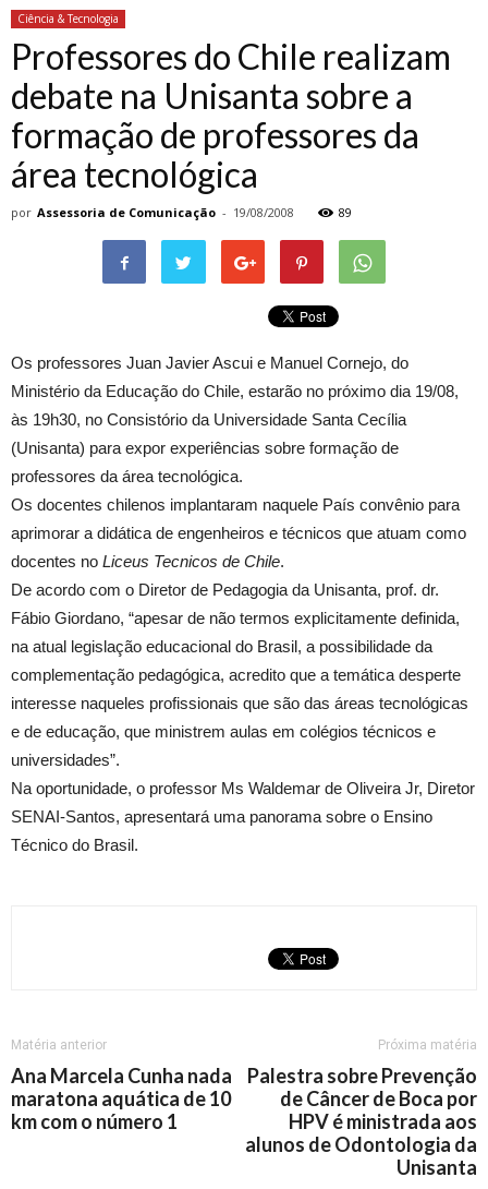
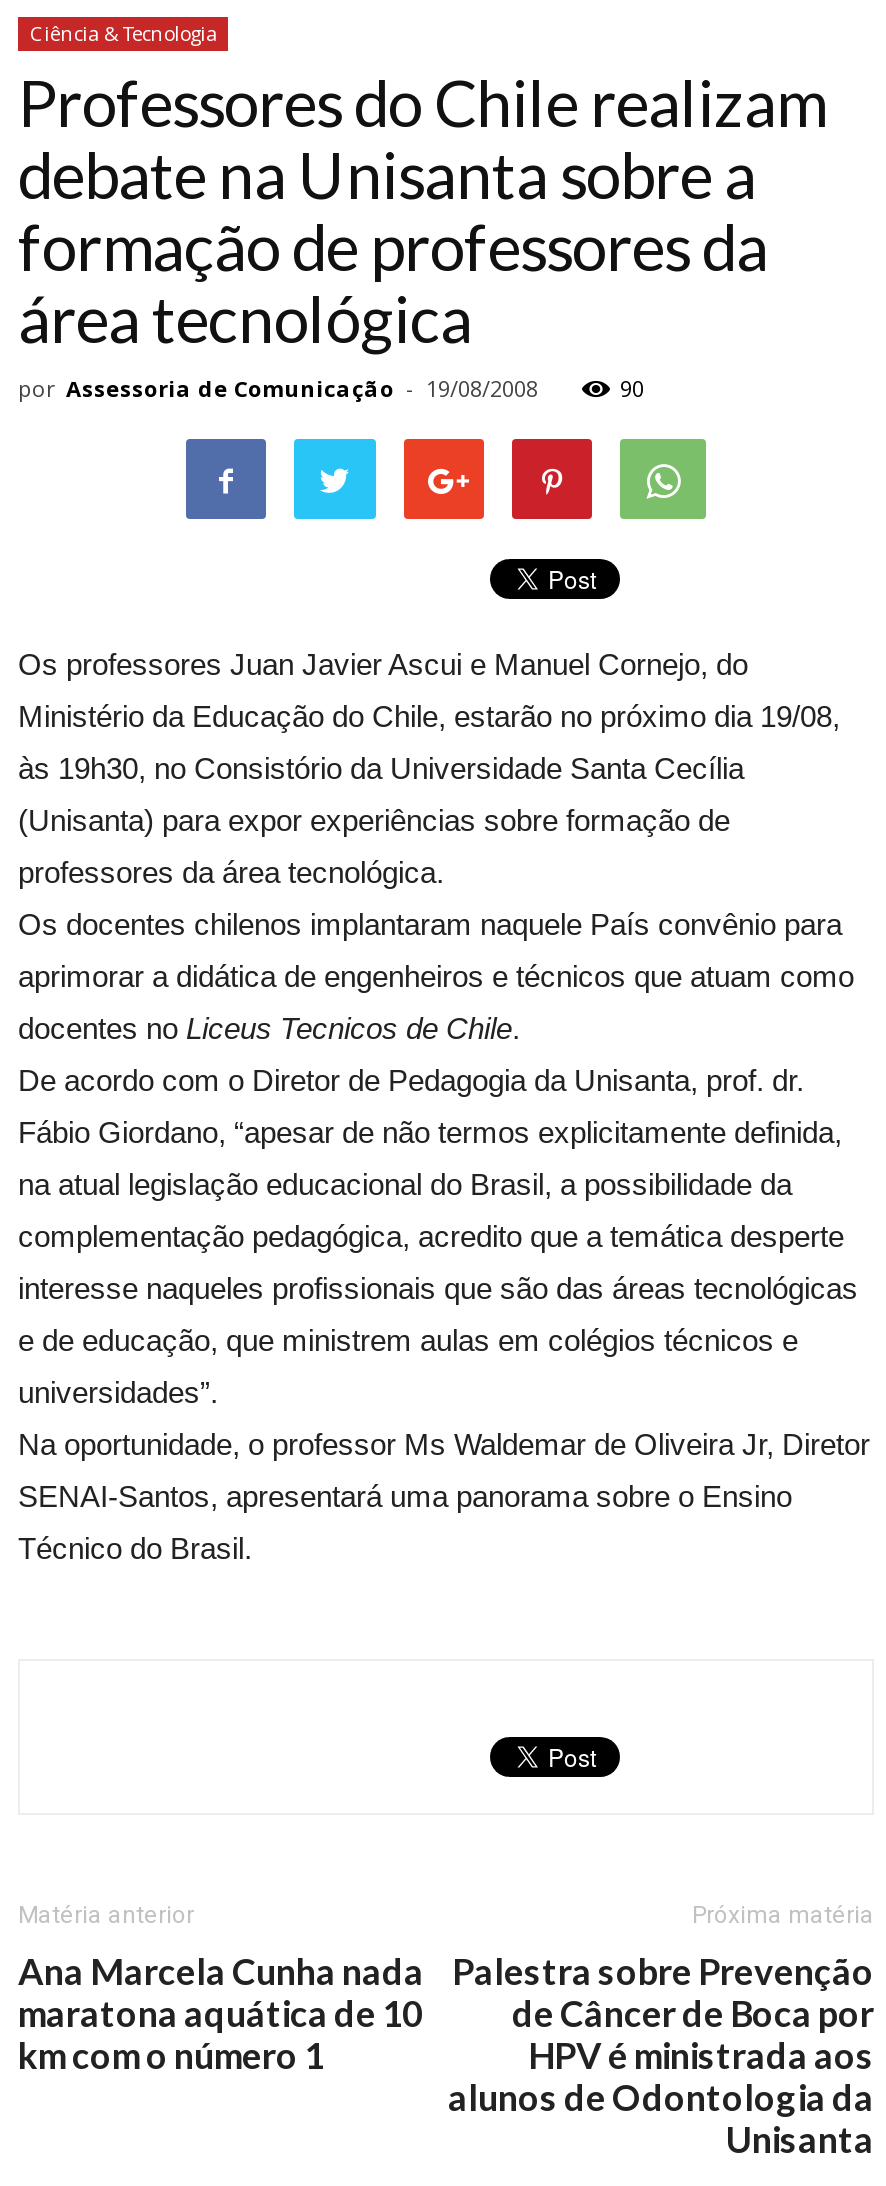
- 89
+ 90
